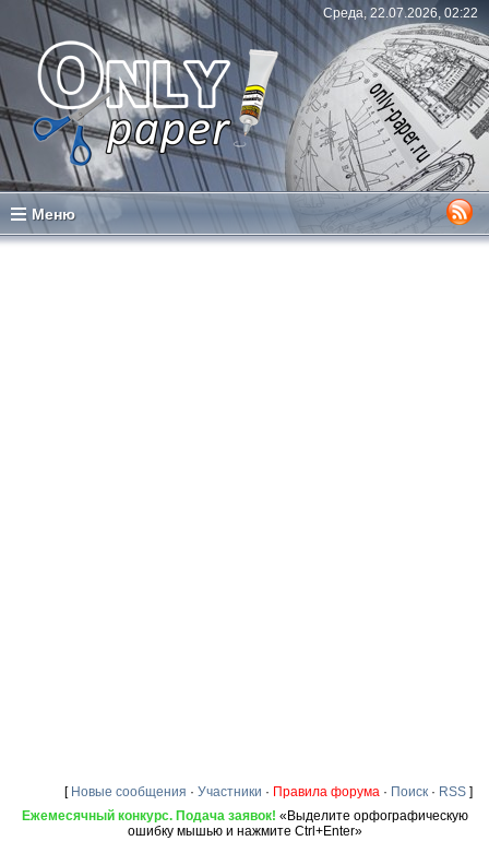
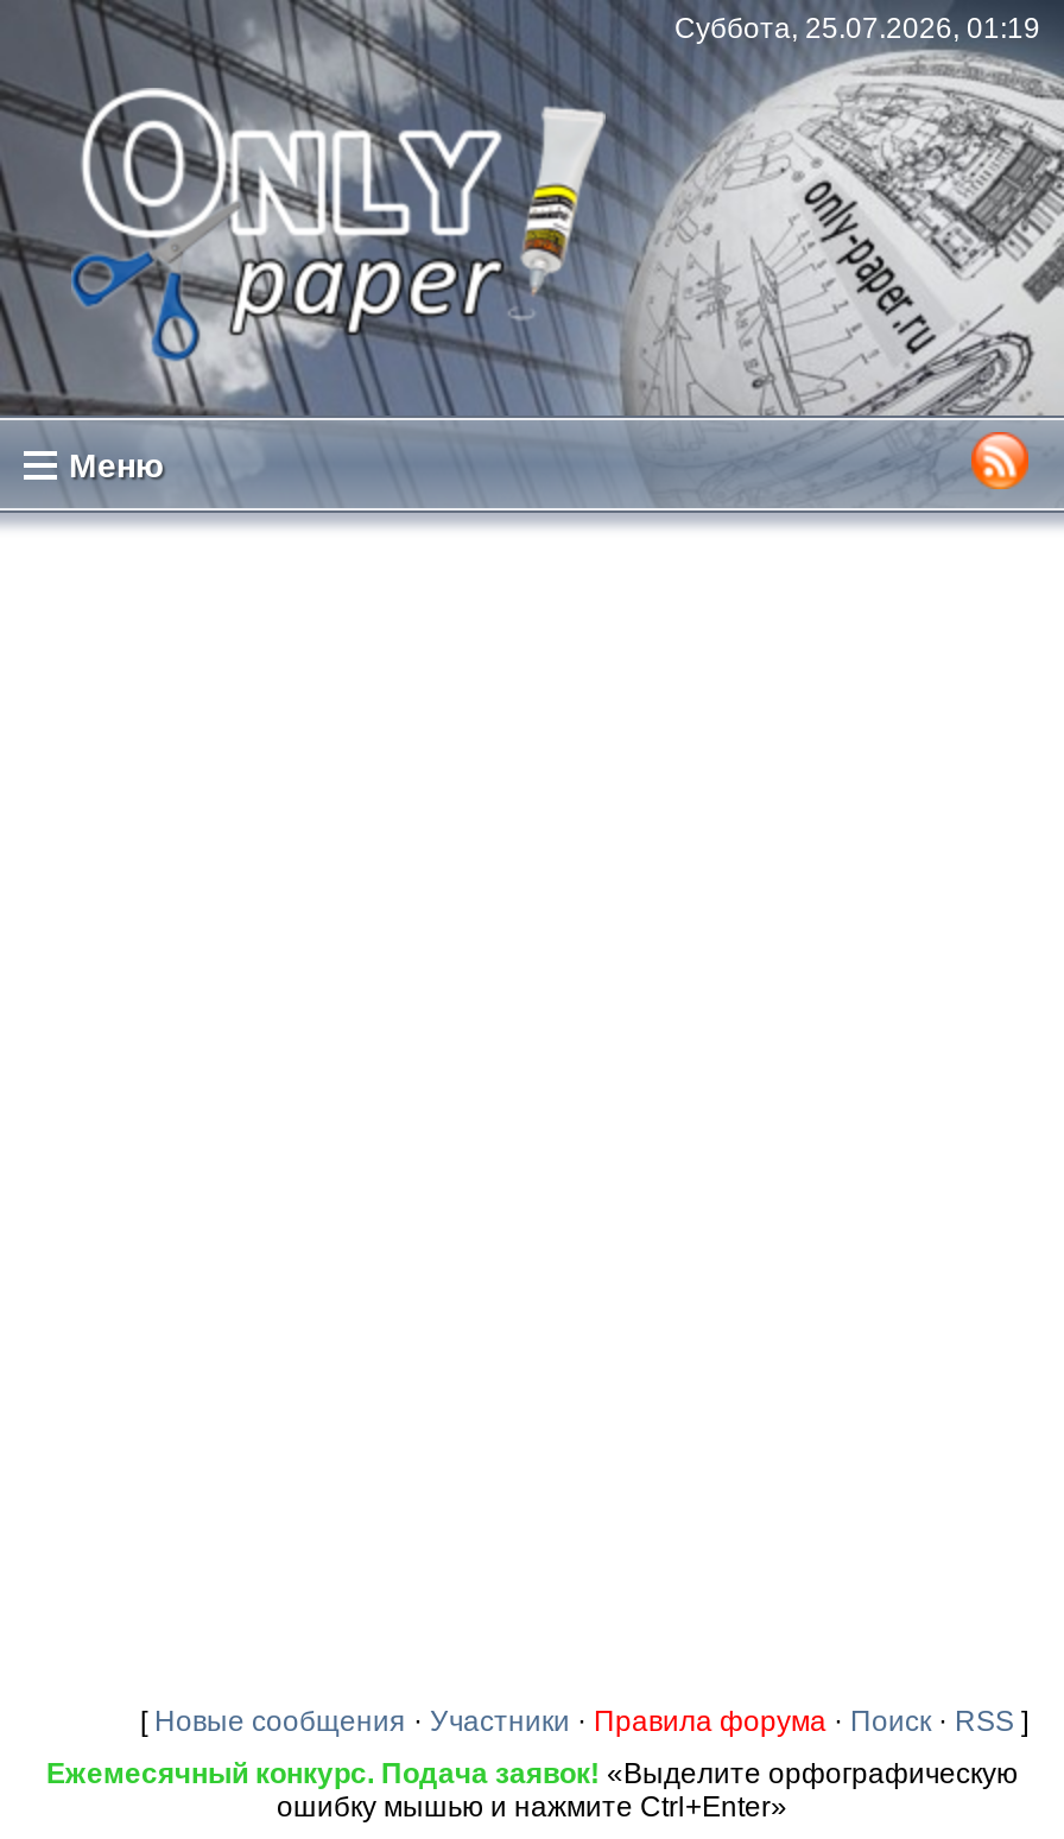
- Среда, 22.07.2026, 02:22
+ Суббота, 25.07.2026, 01:19
